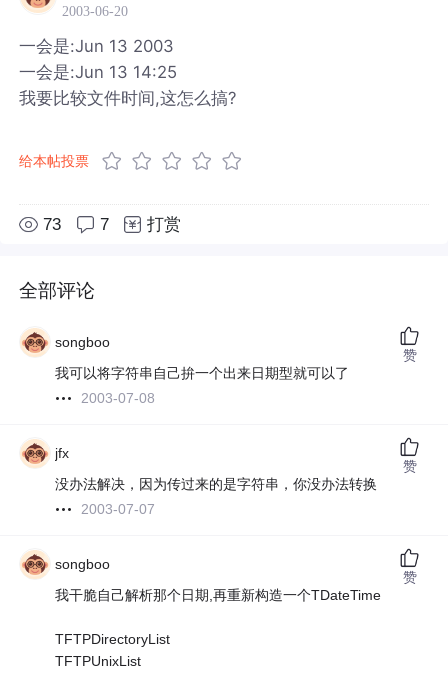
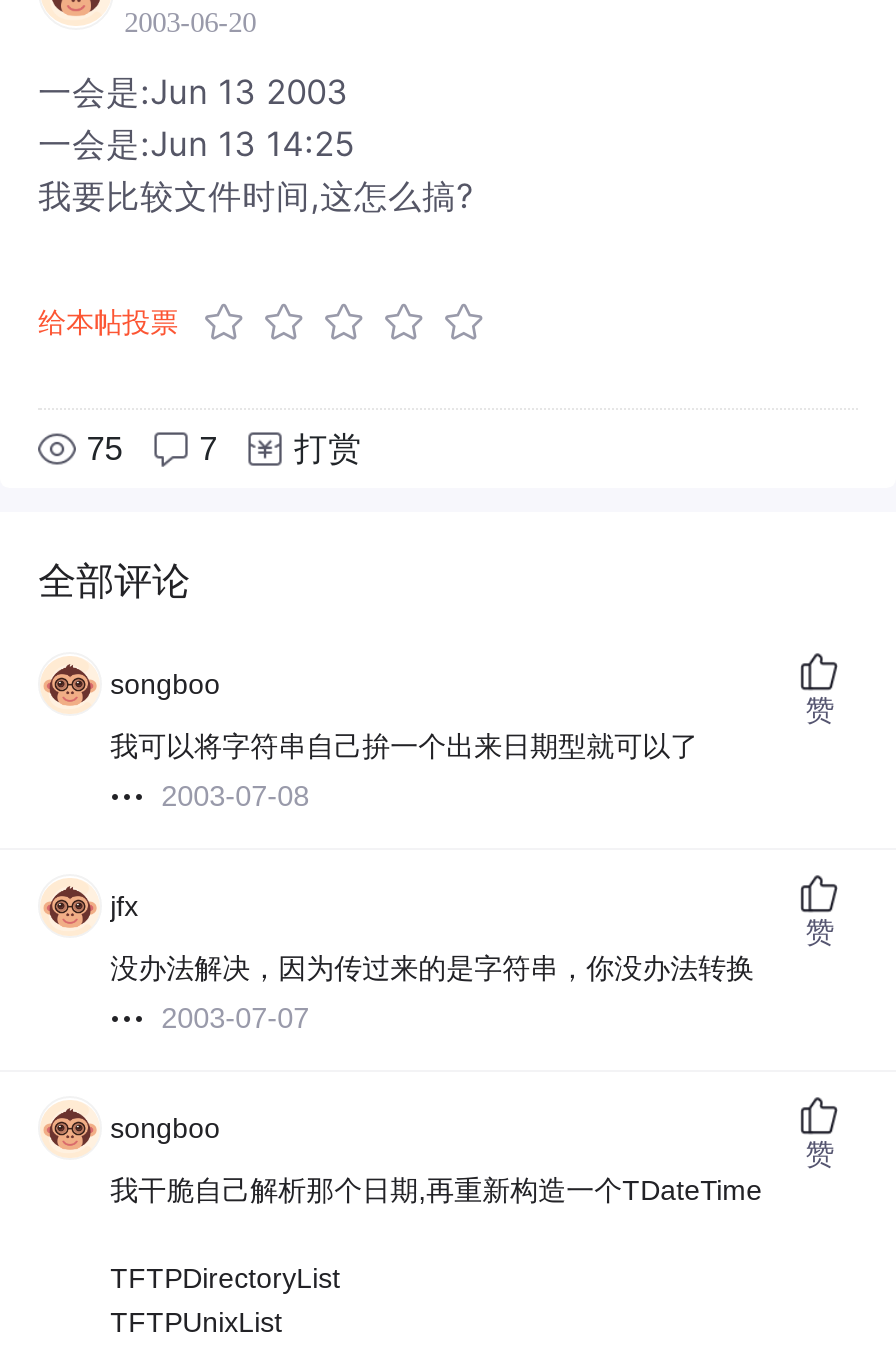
- 73
+ 75
